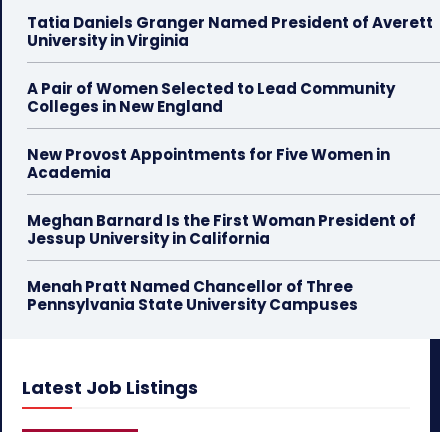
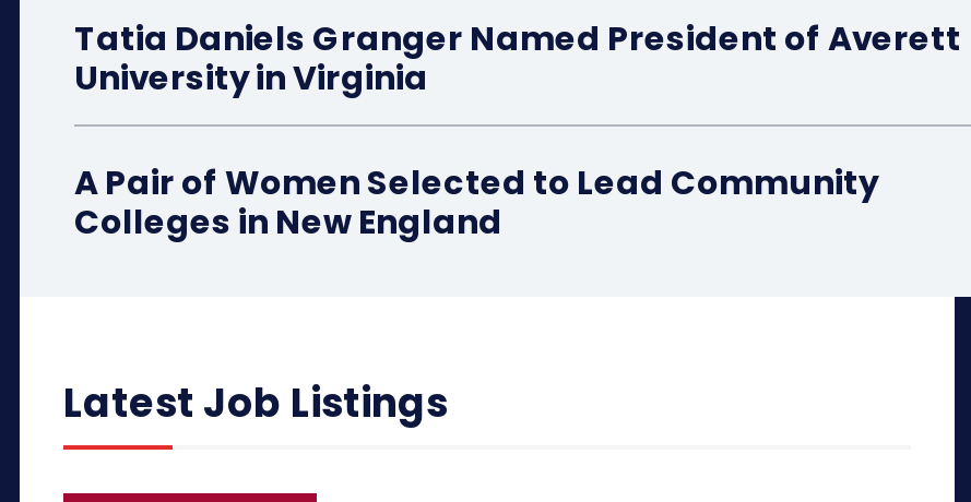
- New Provost Appointments for Five Women in
- Academia
- Meghan Barnard Is the First Woman President of
- Jessup University in California
- Menah Pratt Named Chancellor of Three
- Pennsylvania State University Campuses
